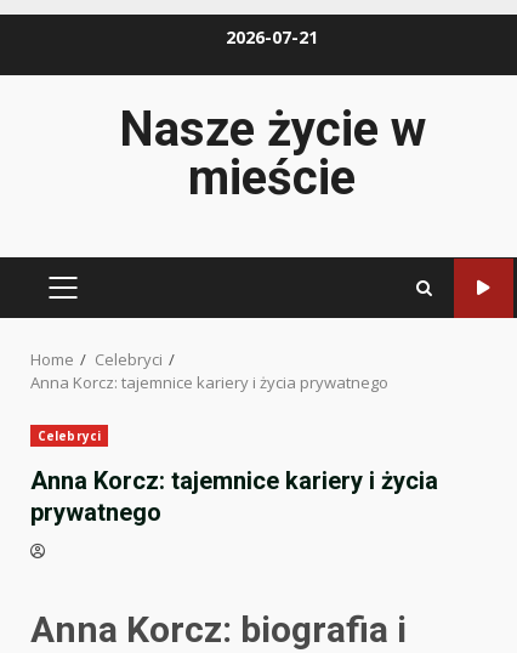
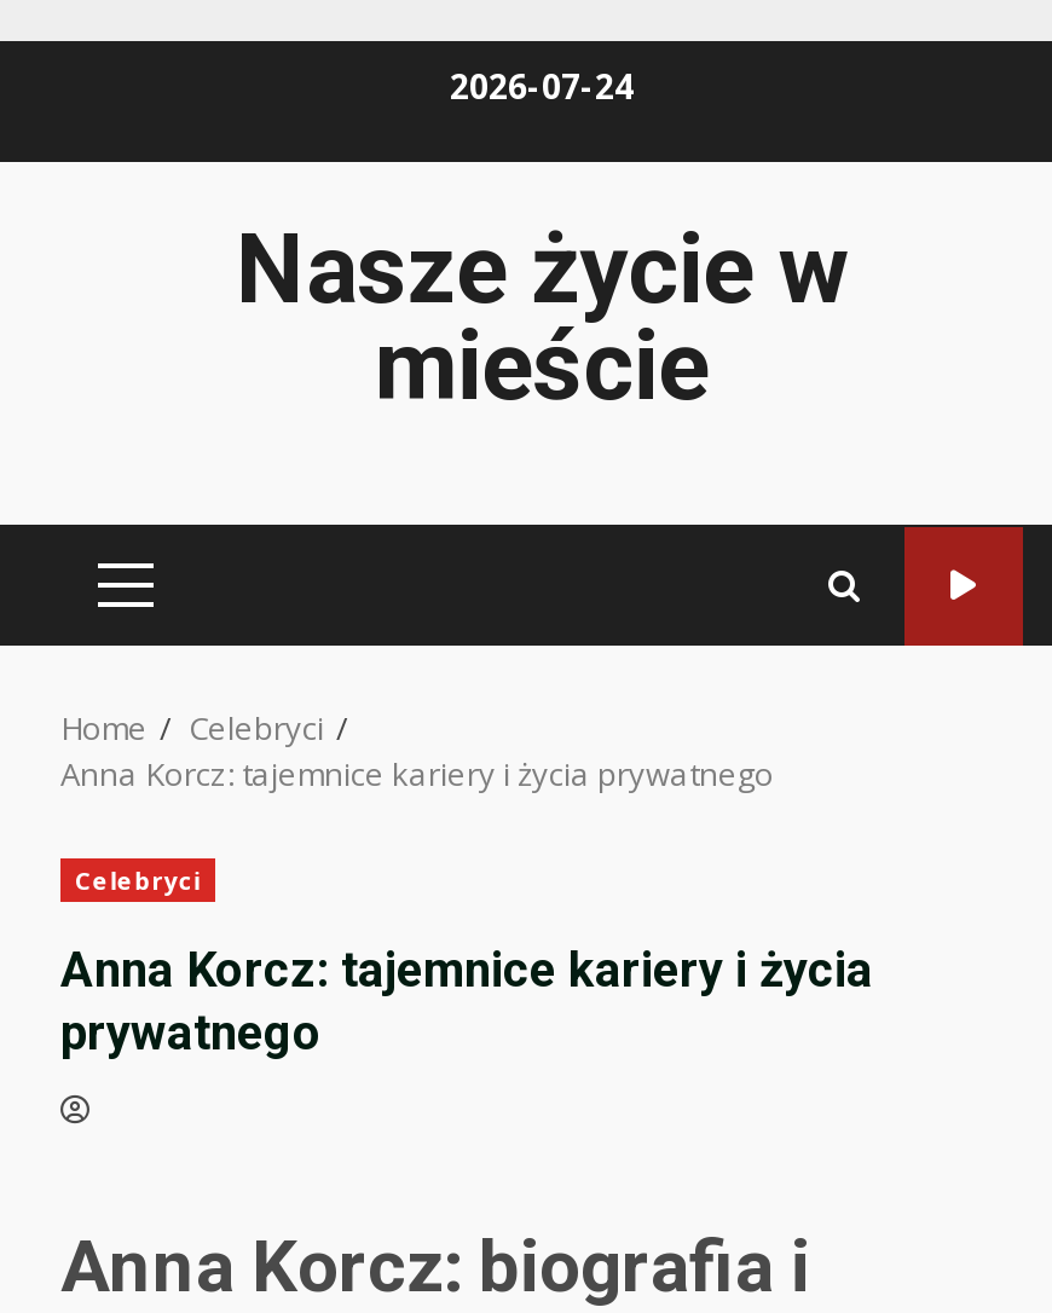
- 2026-07-21
+ 2026-07-24
